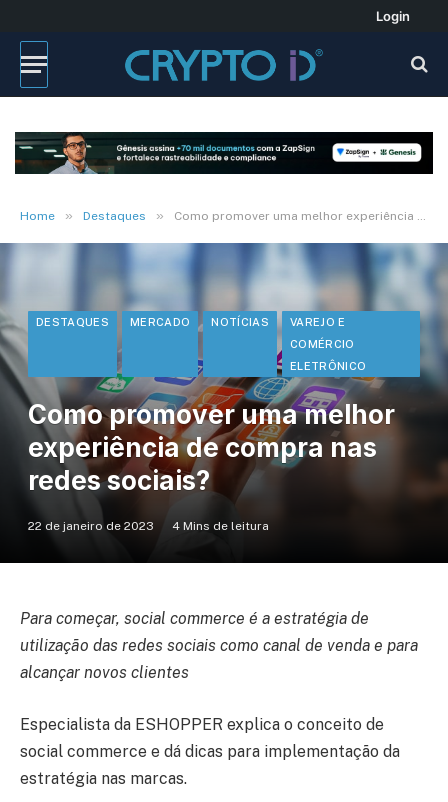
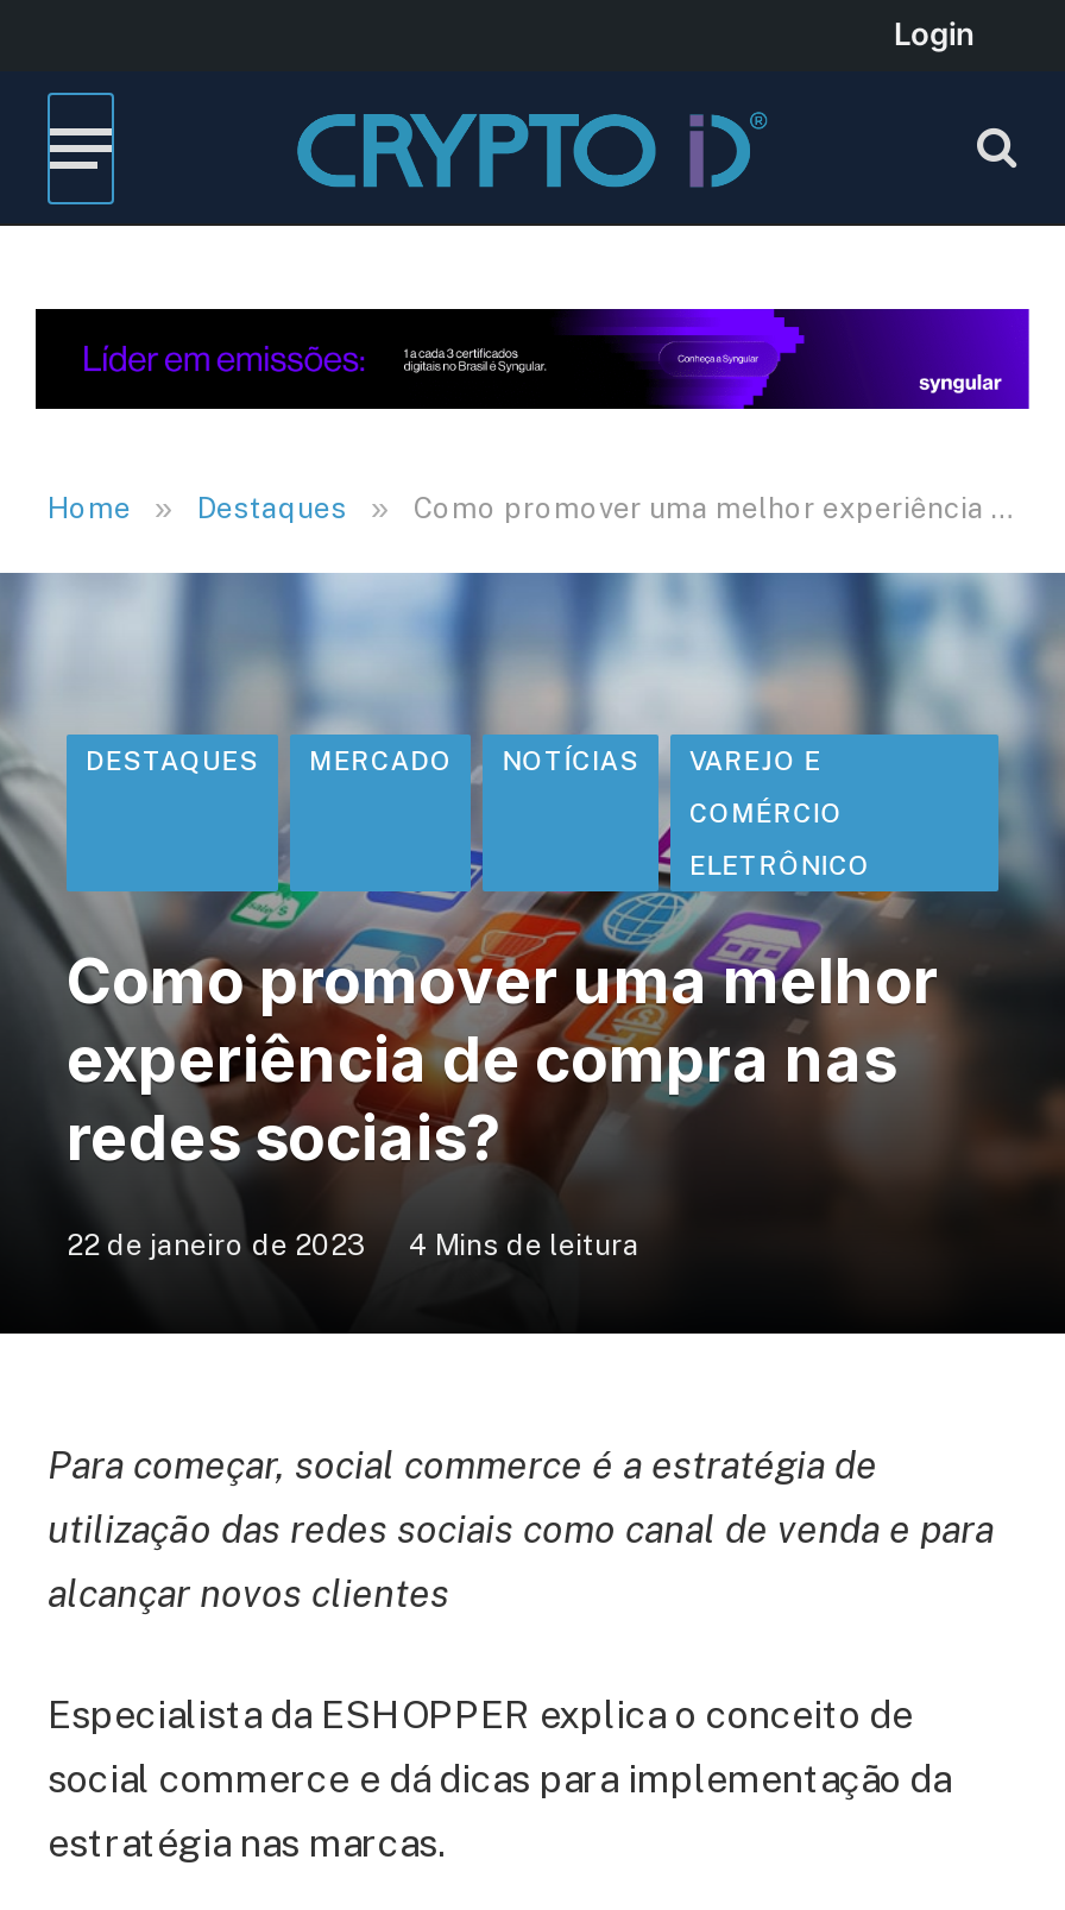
- [image]
+ [image]
